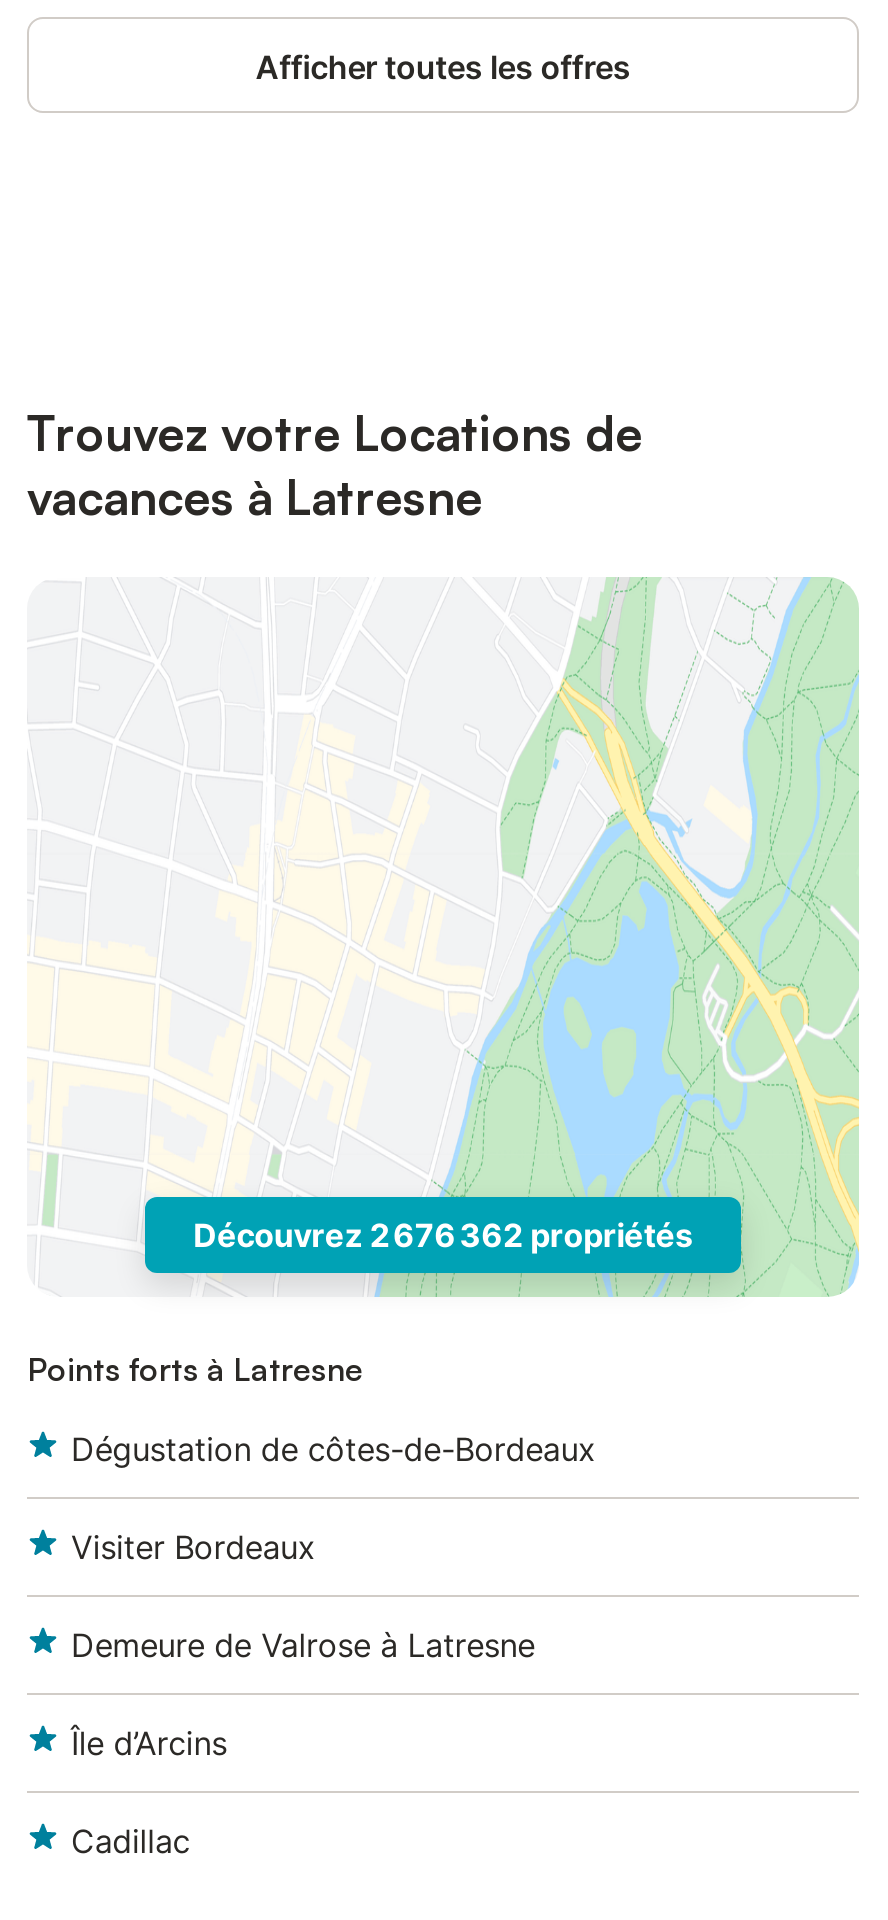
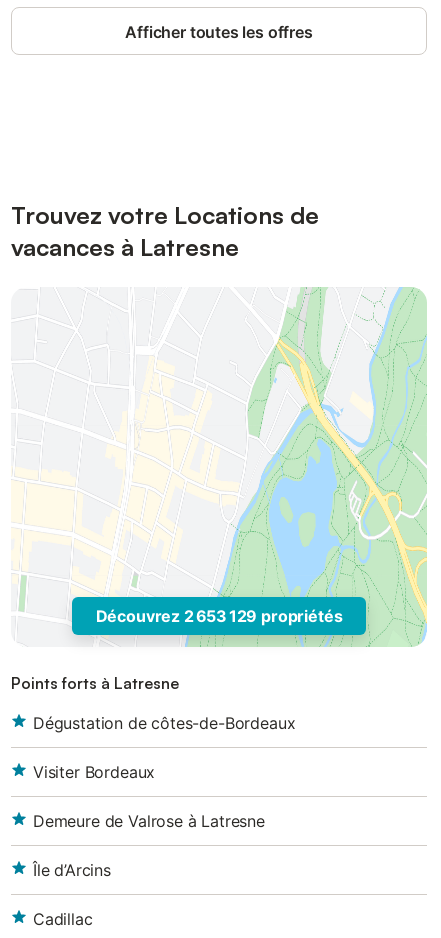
- Découvrez 2 676 362 propriétés
+ Découvrez 2 653 129 propriétés
